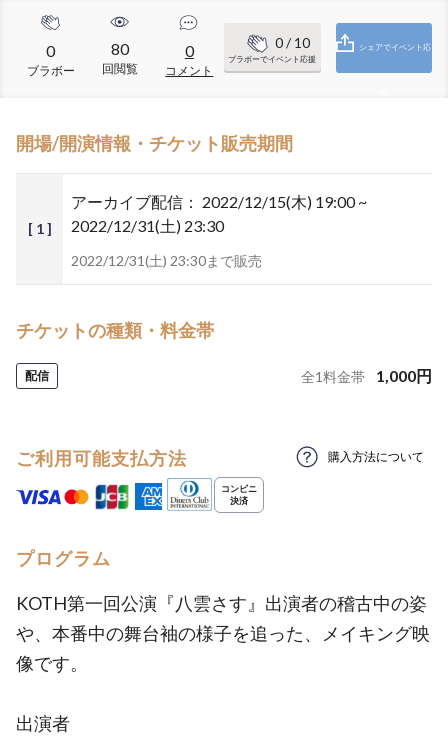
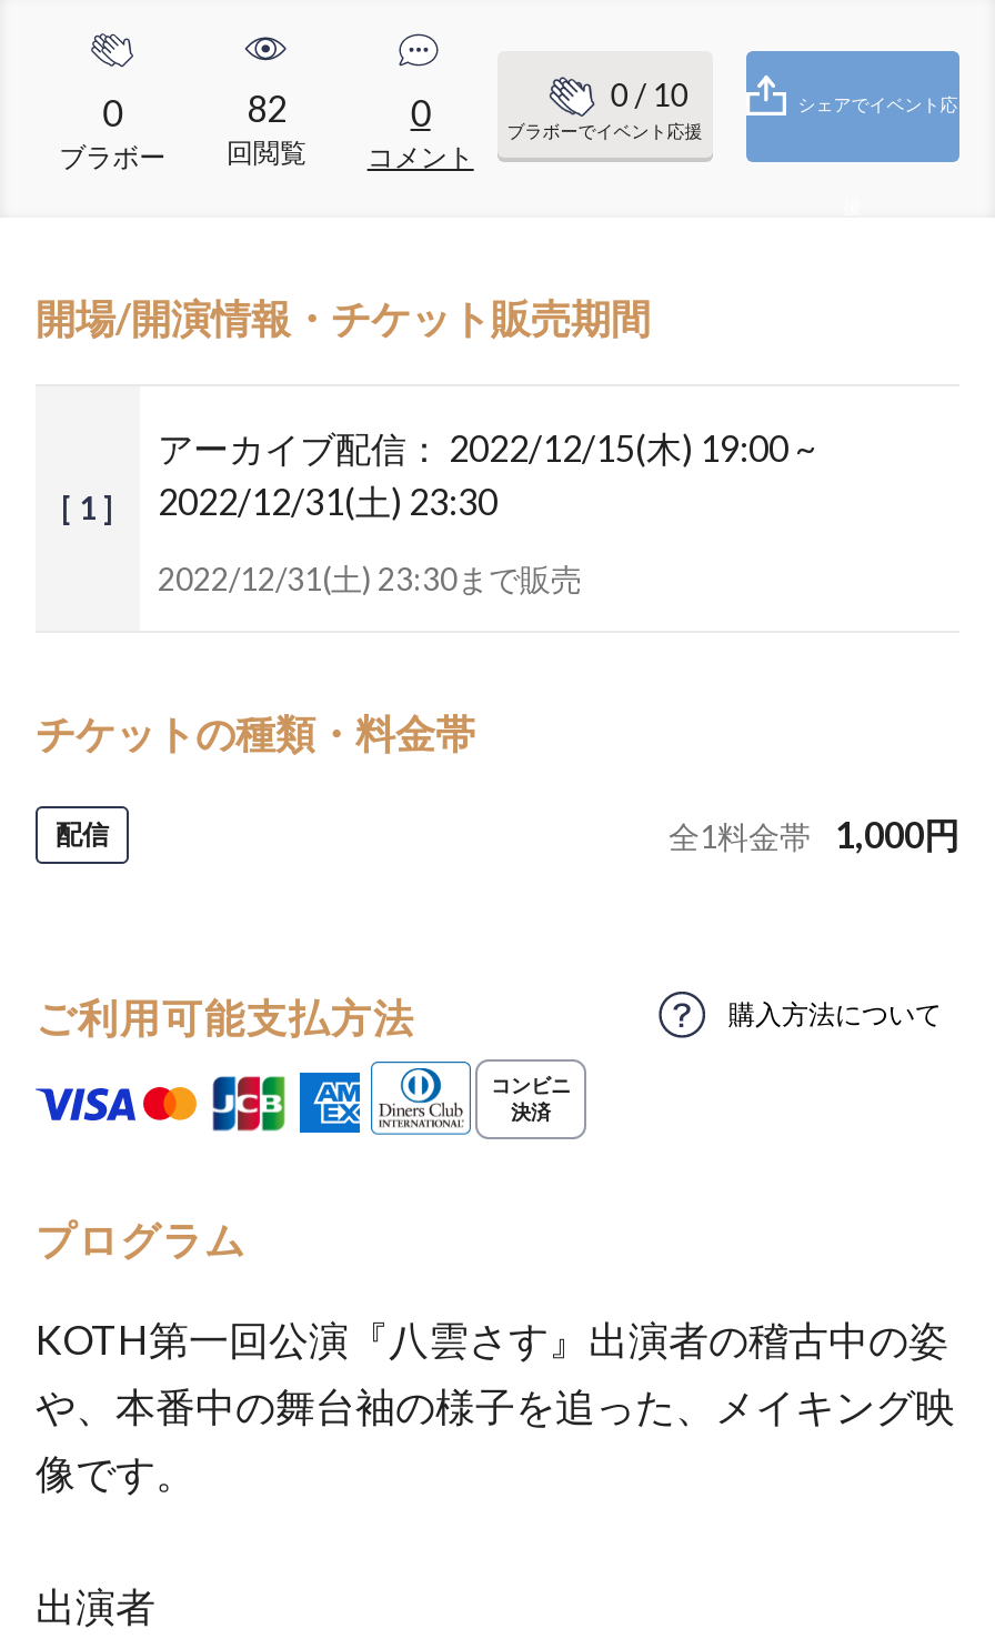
- 80
+ 82
